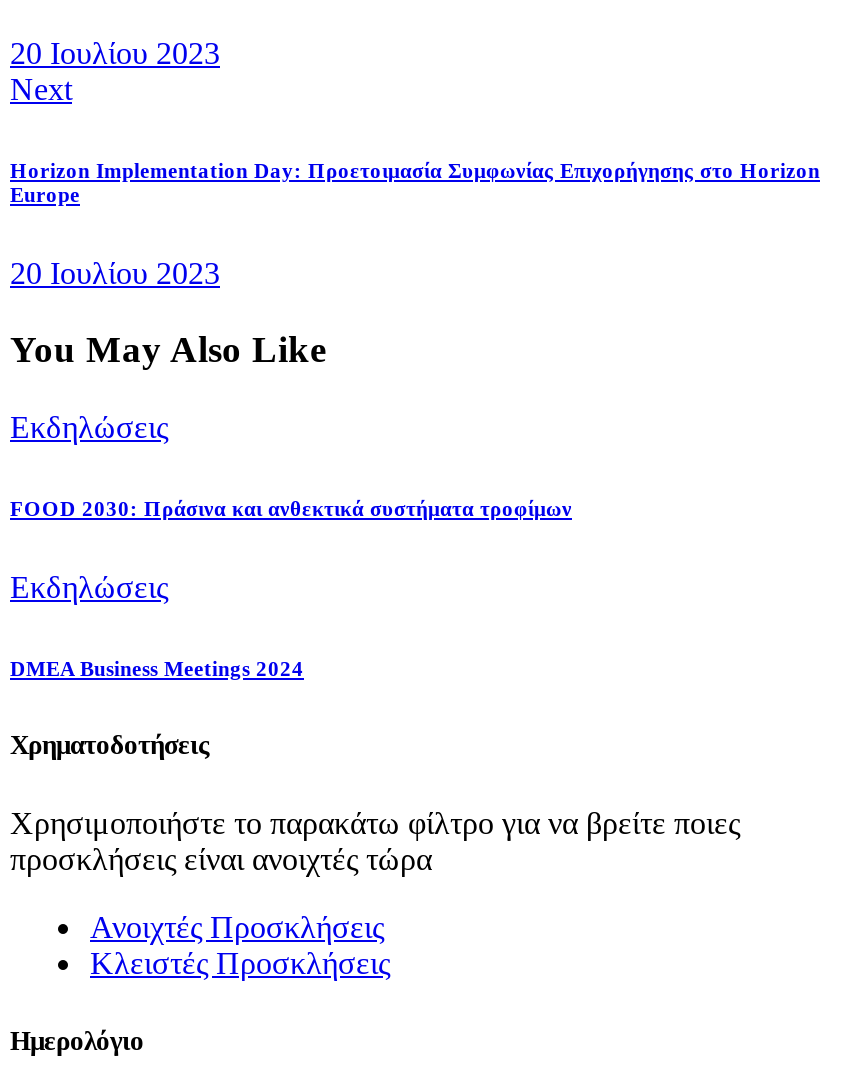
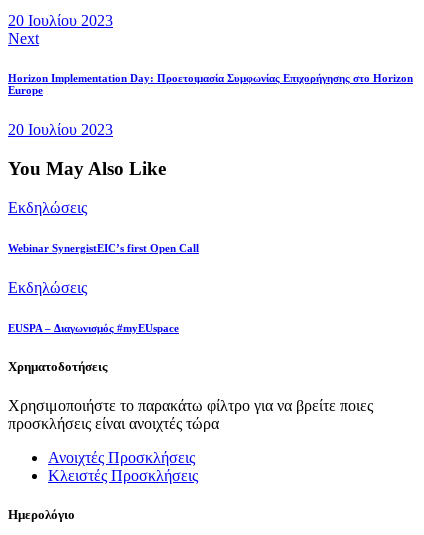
- FOOD 2030: Πράσινα και ανθεκτικά συστήματα τροφίμων
+ Webinar SynergistEIC’s first Open Call

- DMEA Business Meetings 2024
+ EUSPA – Διαγωνισμός #myEUspace
